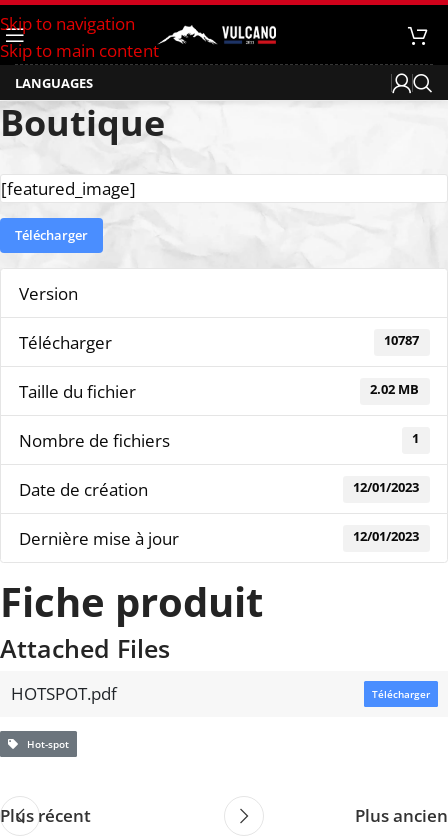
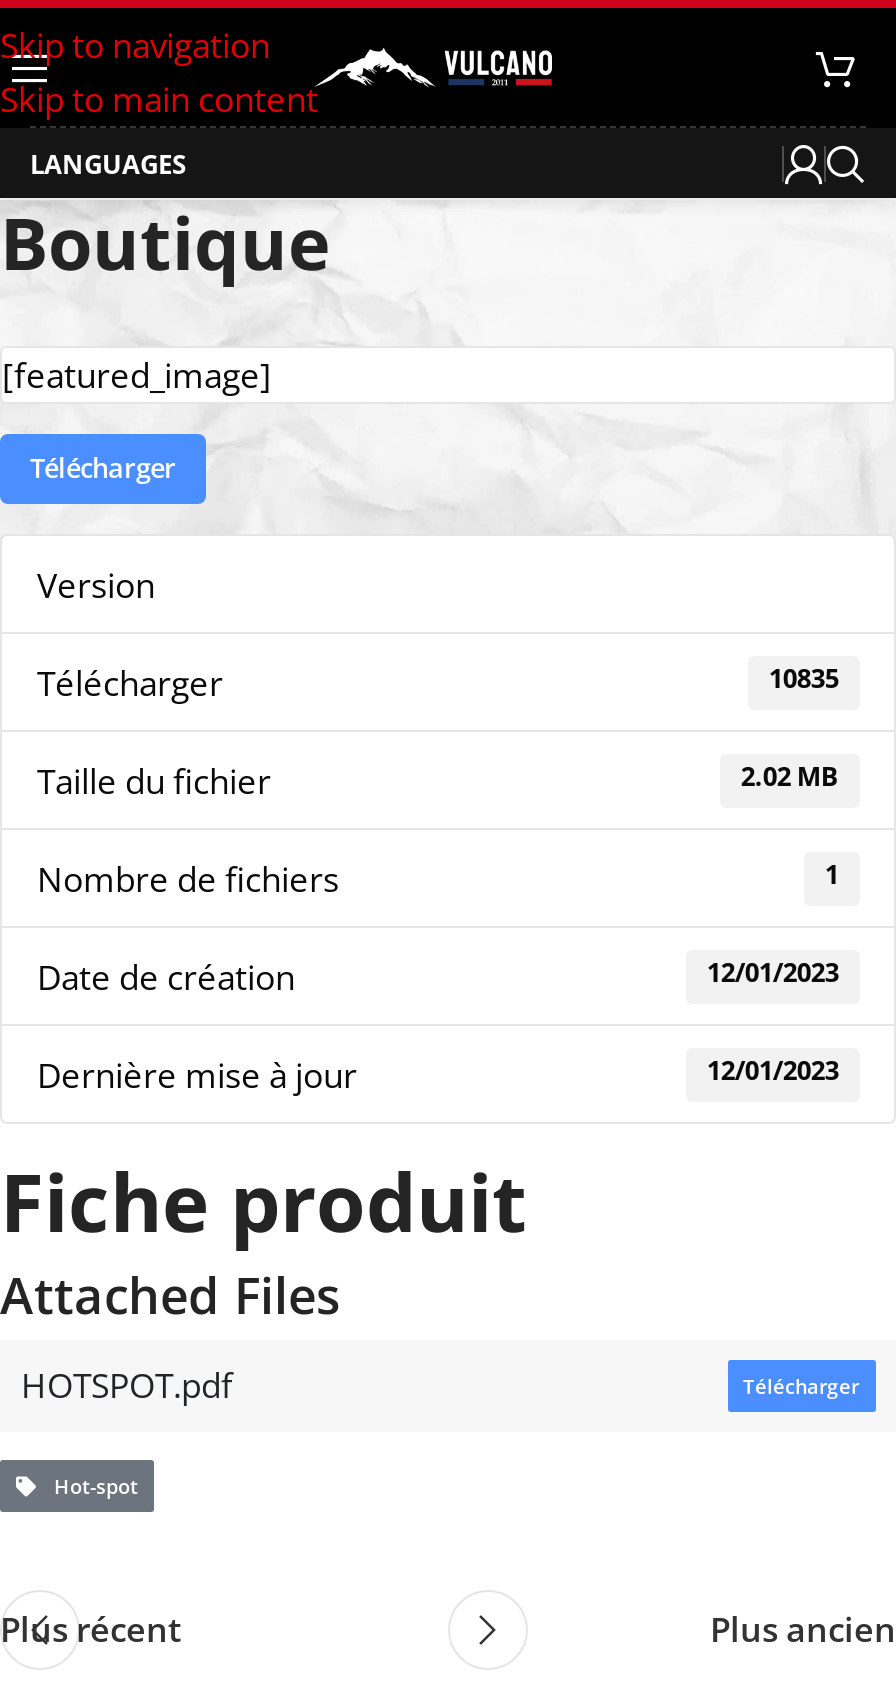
- 10787
+ 10835
